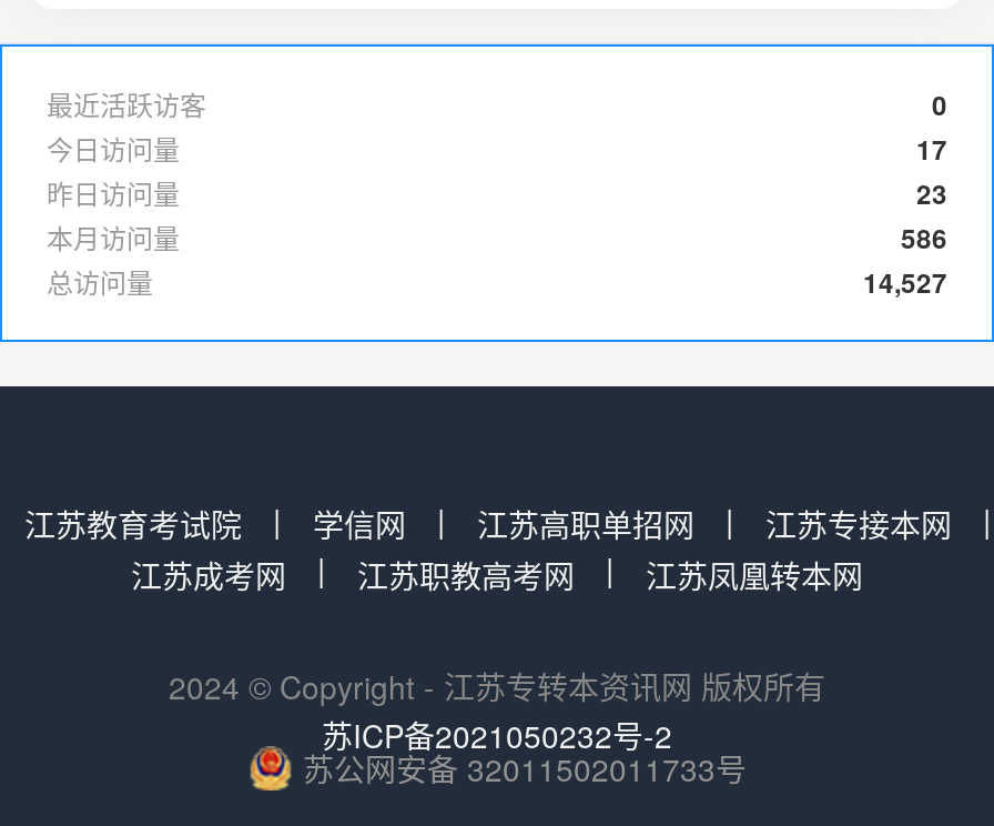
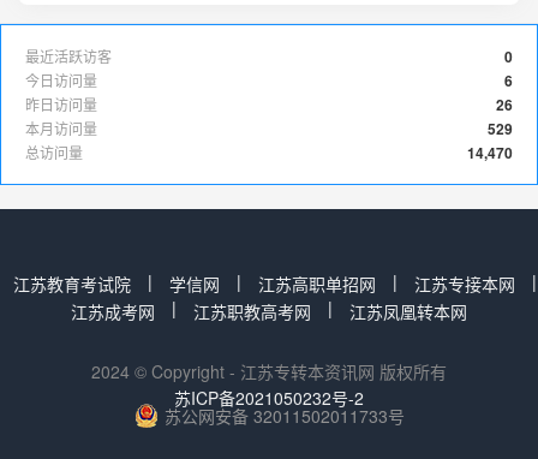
- 17
+ 6

- 23
+ 26

- 586
+ 529

- 14,527
+ 14,470
